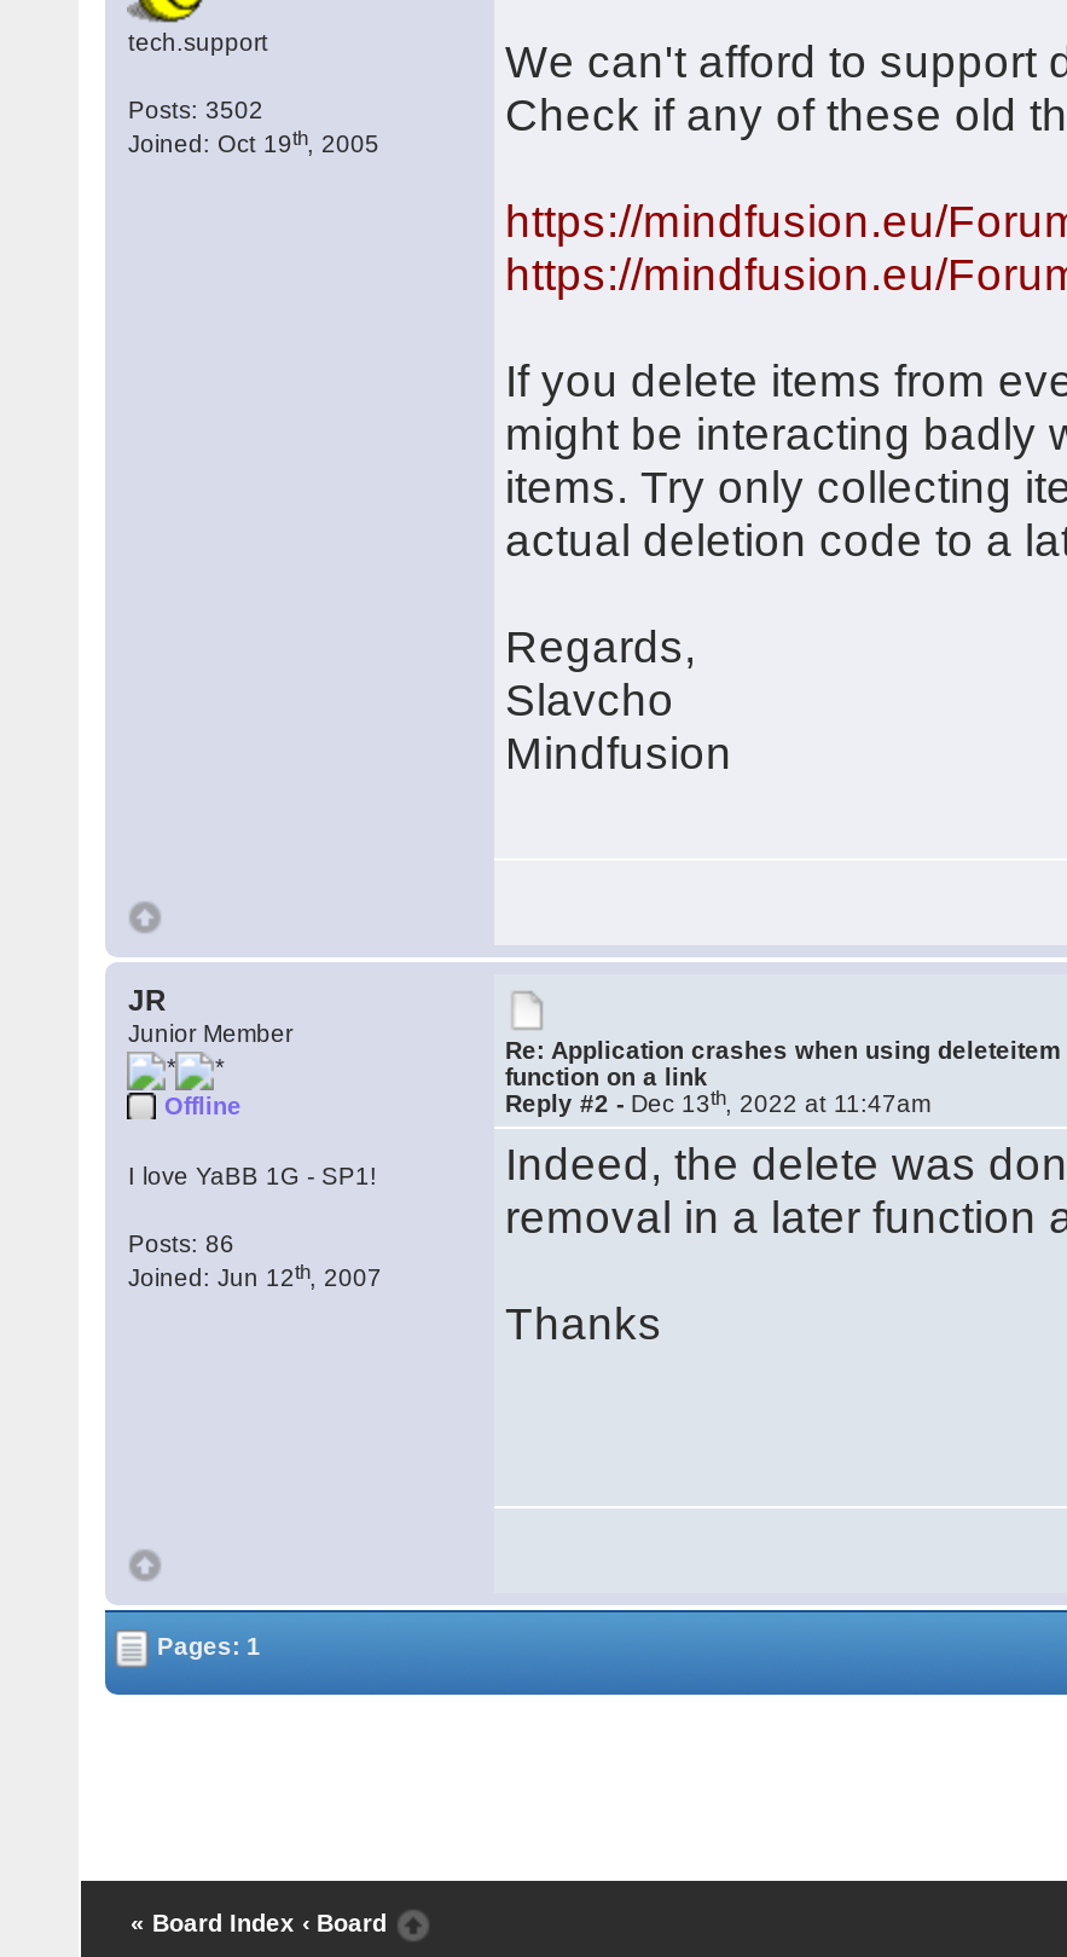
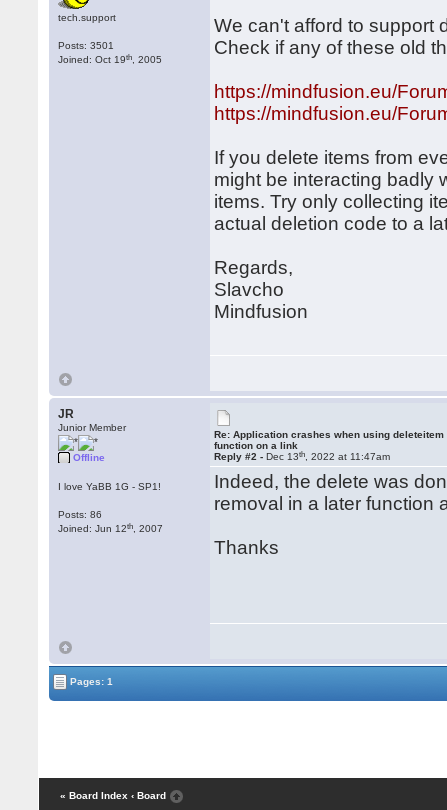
- Posts: 3502
+ Posts: 3501
